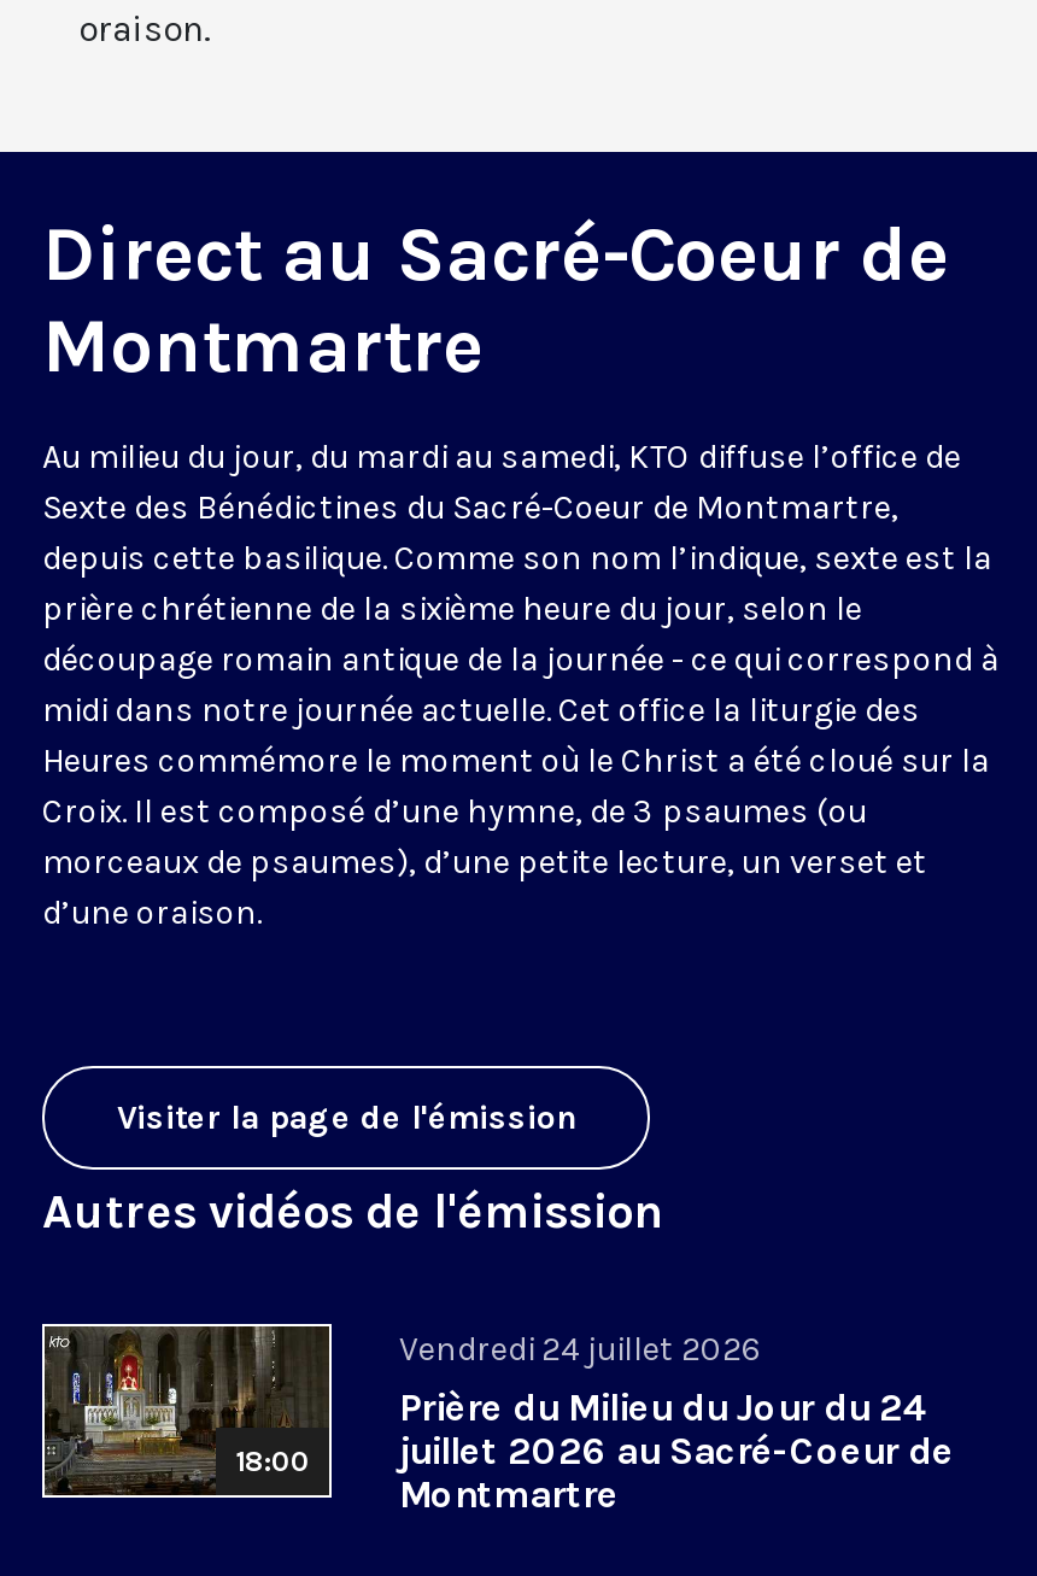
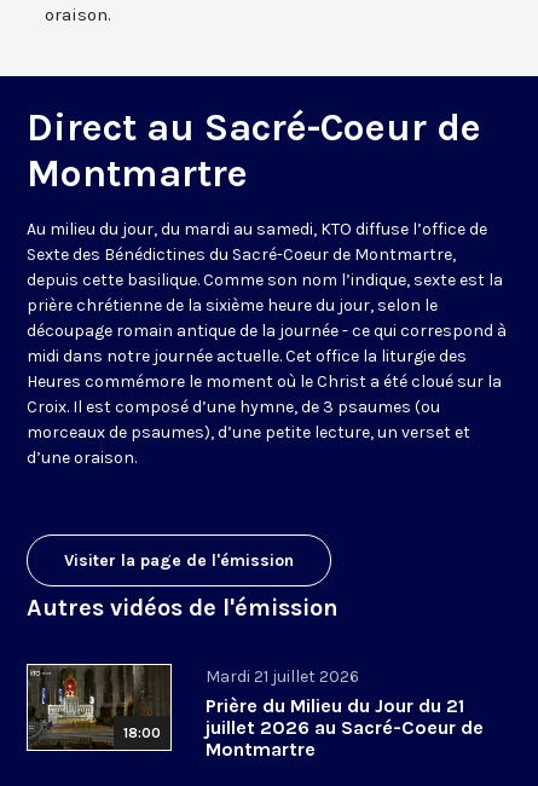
- Vendredi 24 juillet 2026
+ Mardi 21 juillet 2026

- Prière du Milieu du Jour du 24
+ Prière du Milieu du Jour du 21
